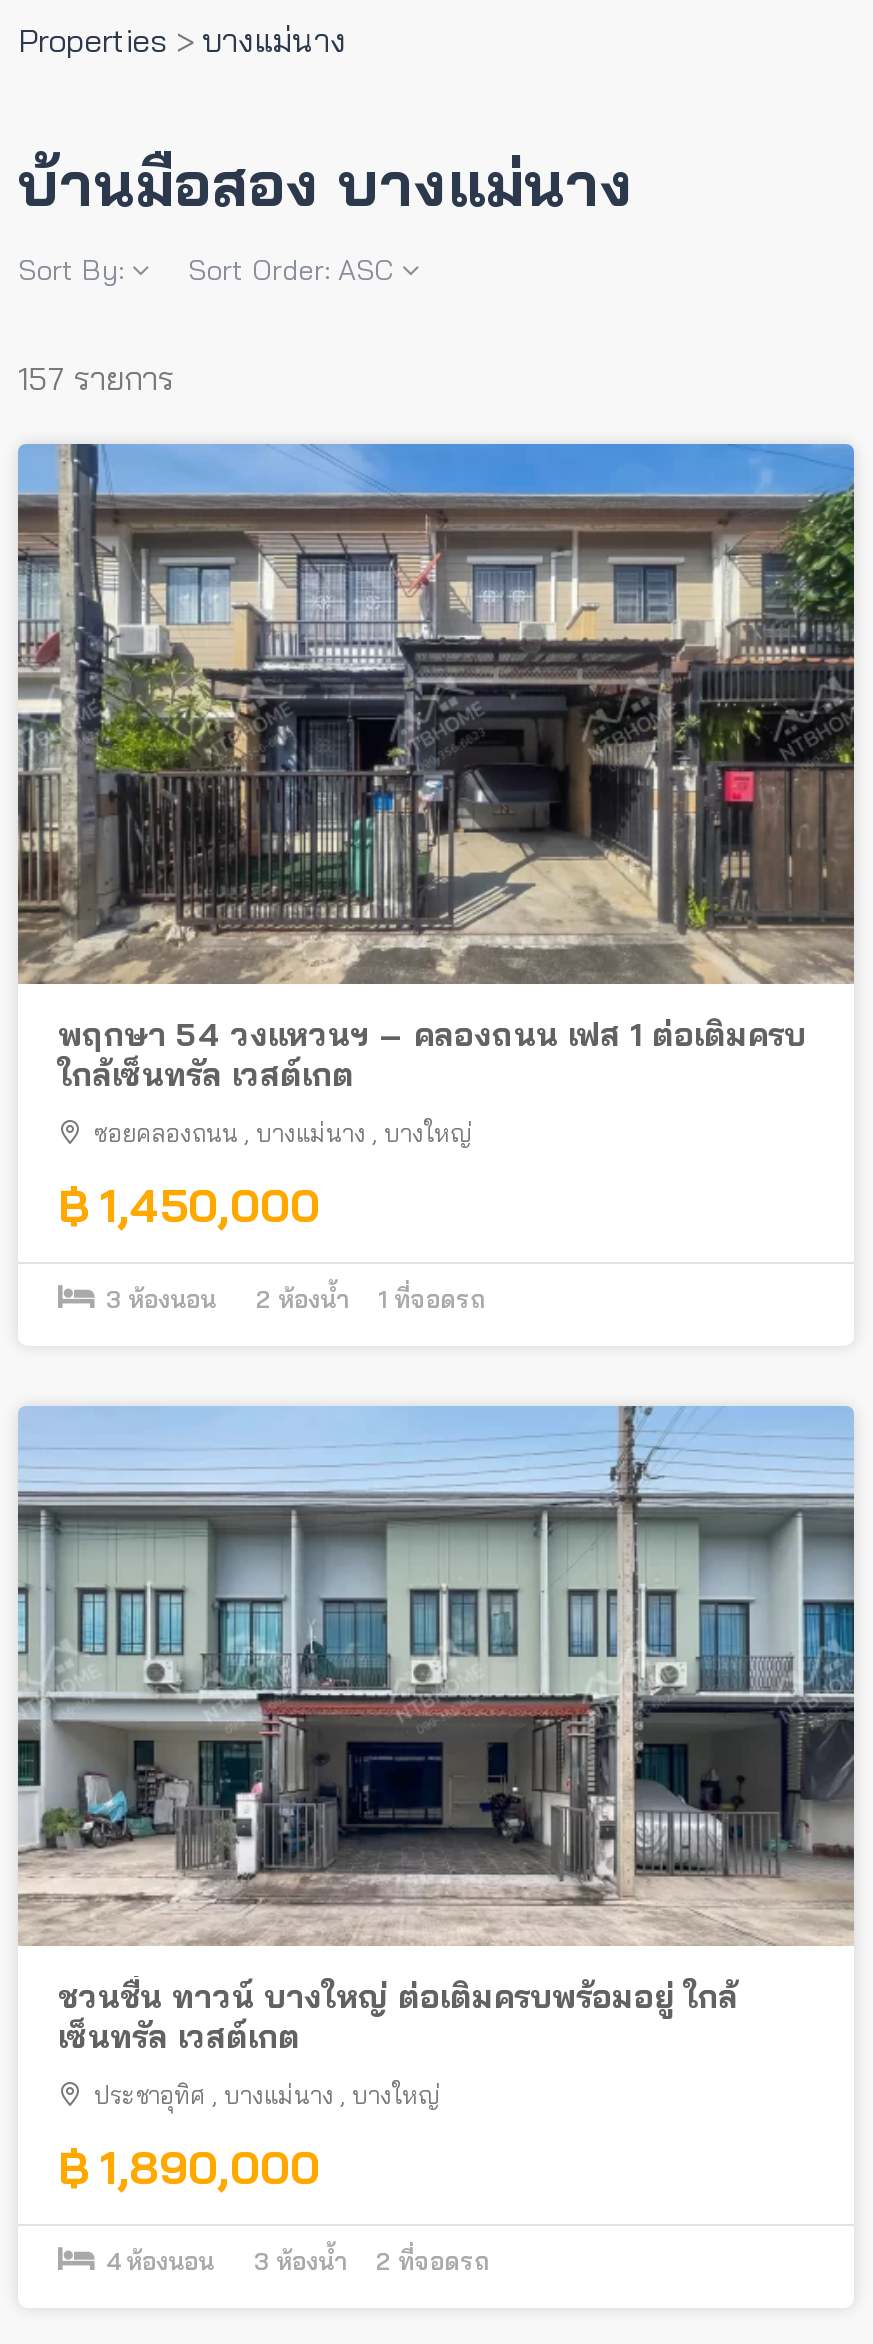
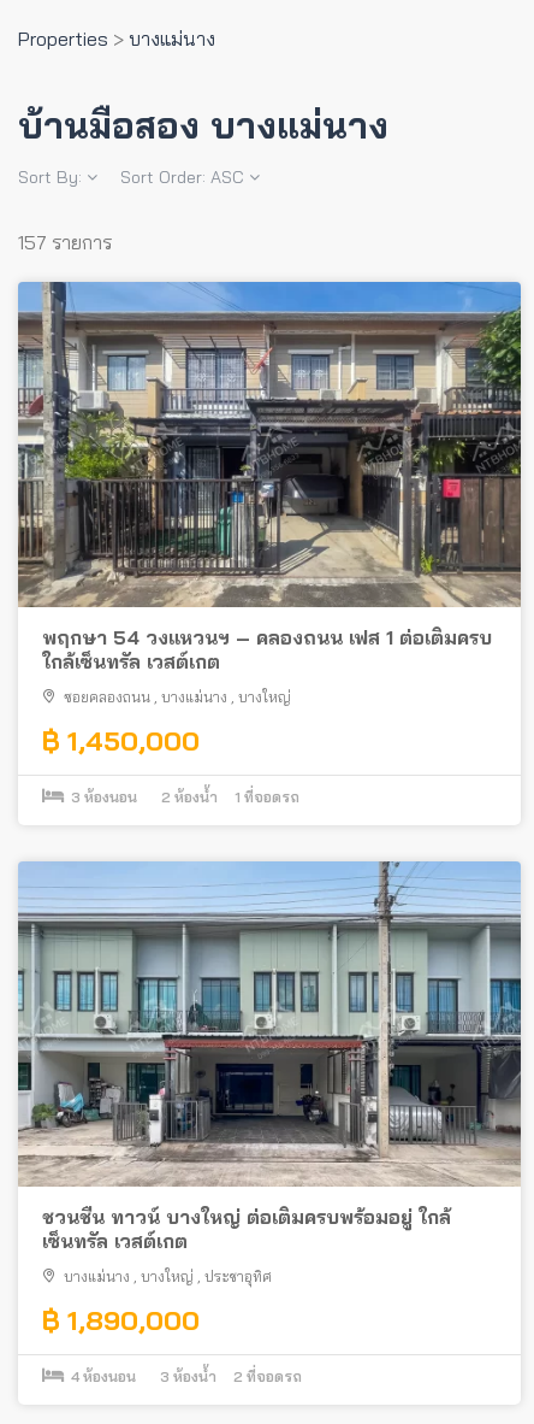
- ประชาอุทิศ , บางแม่นาง , บางใหญ่
+ บางแม่นาง , บางใหญ่ , ประชาอุทิศ
